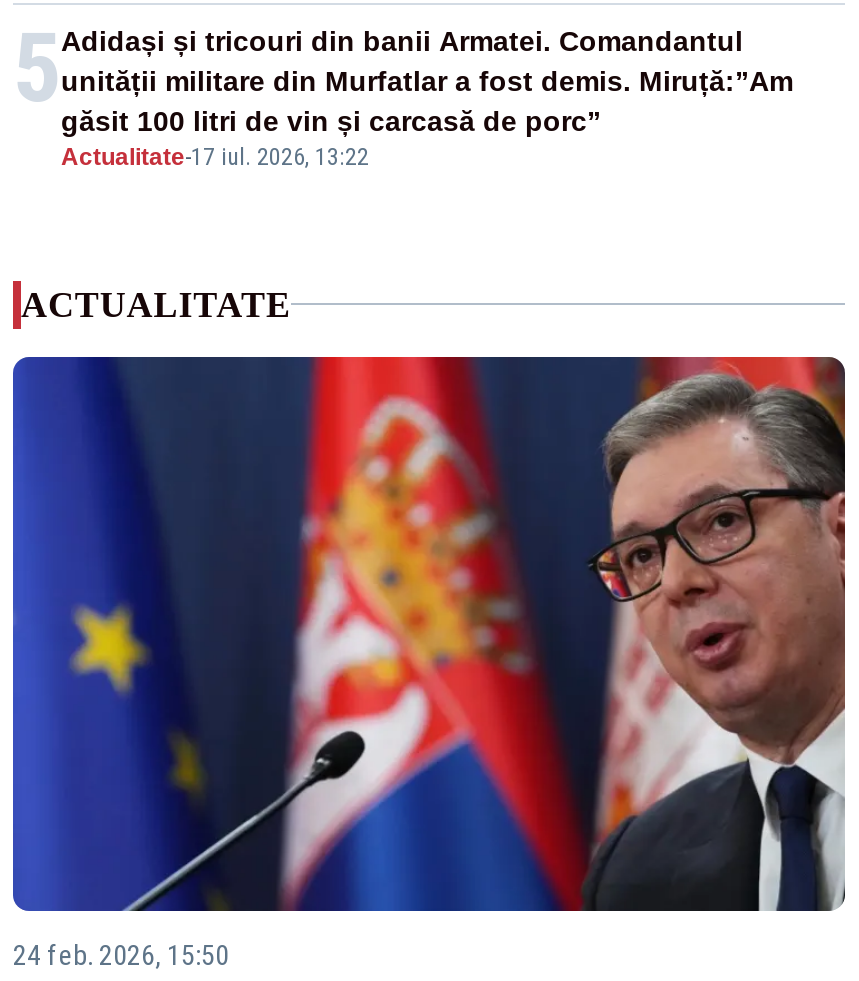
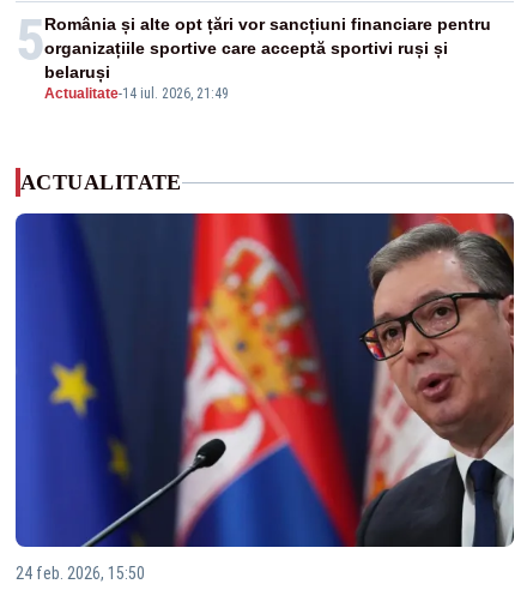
- Adidași și tricouri din banii Armatei. Comandantul
- unității militare din Murfatlar a fost demis. Miruță:”Am
- găsit 100 litri de vin și carcasă de porc”
+ România și alte opt țări vor sancțiuni financiare pentru
+ organizațiile sportive care acceptă sportivi ruși și
+ belaruși

- Actualitate-17 iul. 2026, 13:22
+ Actualitate-14 iul. 2026, 21:49
